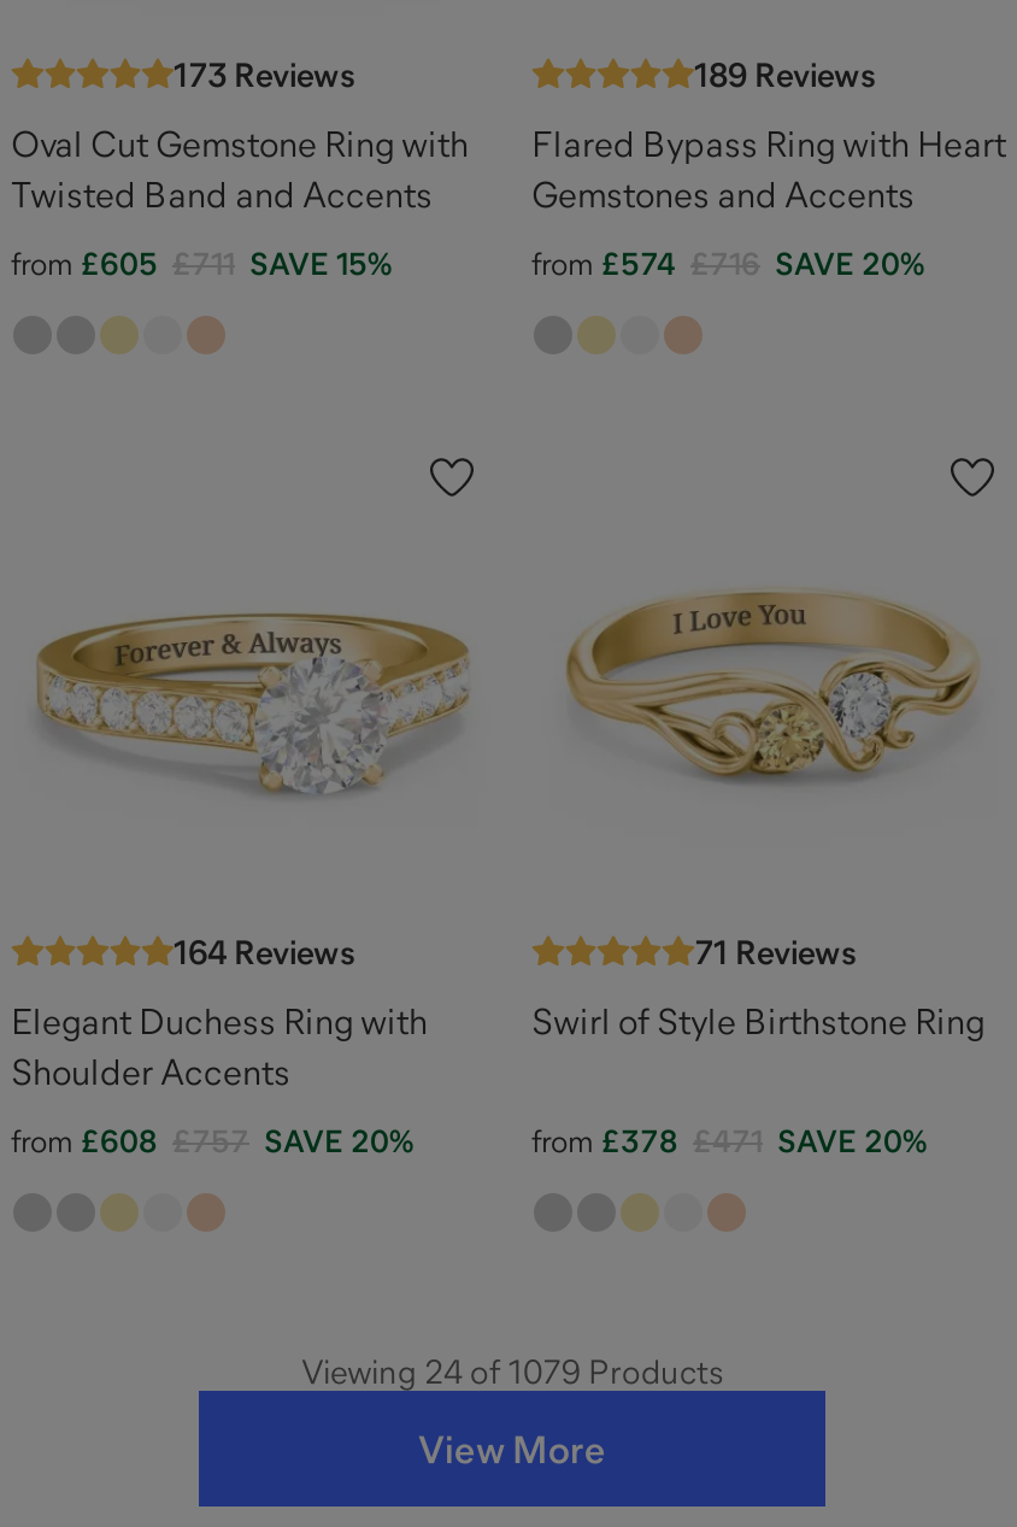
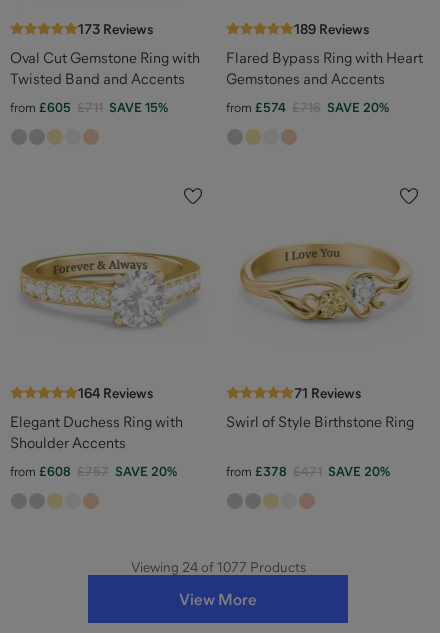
- Viewing 24 of 1079 Products
+ Viewing 24 of 1077 Products
